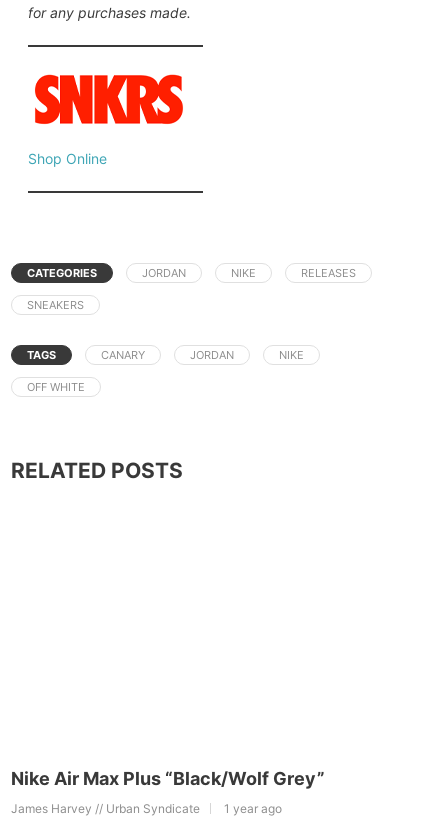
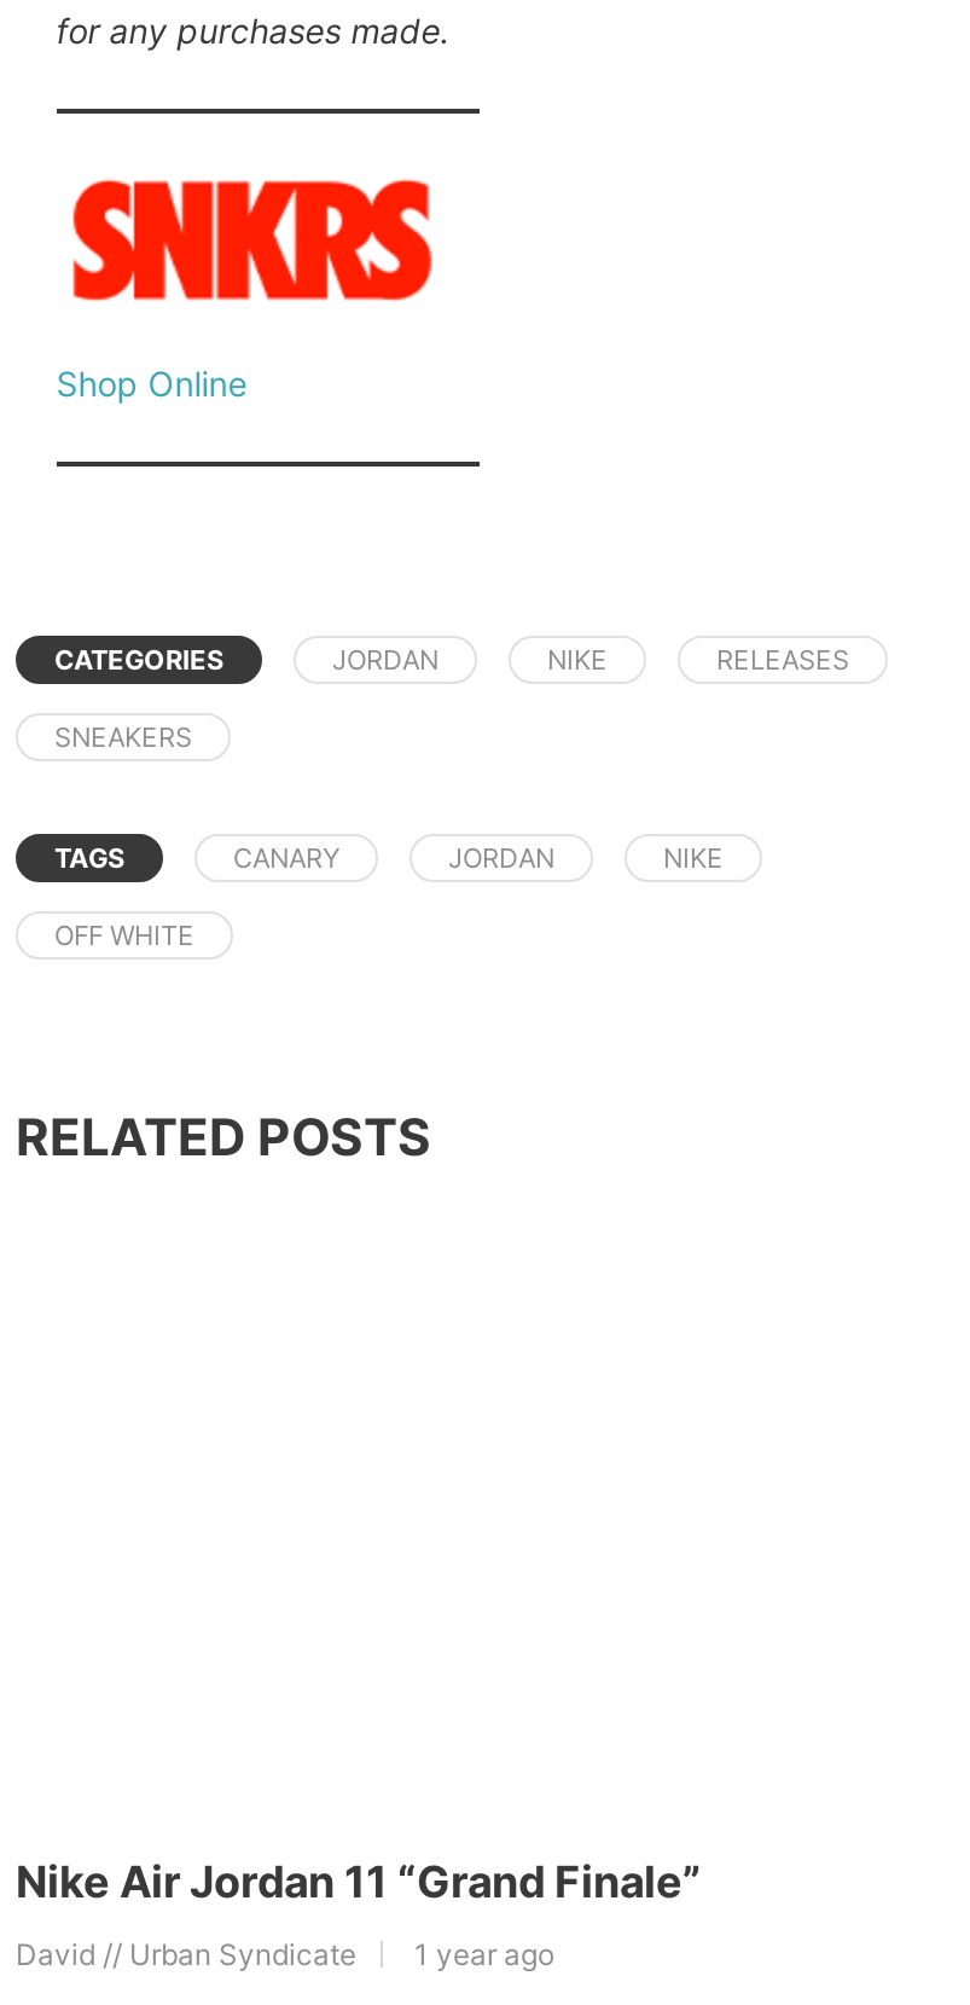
- Nike Air Max Plus “Black/Wolf Grey”
+ Nike Air Jordan 11 “Grand Finale”

- James Harvey // Urban Syndicate
+ David // Urban Syndicate
